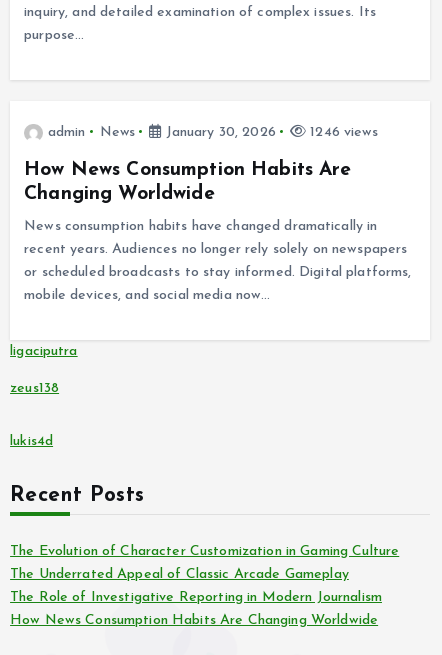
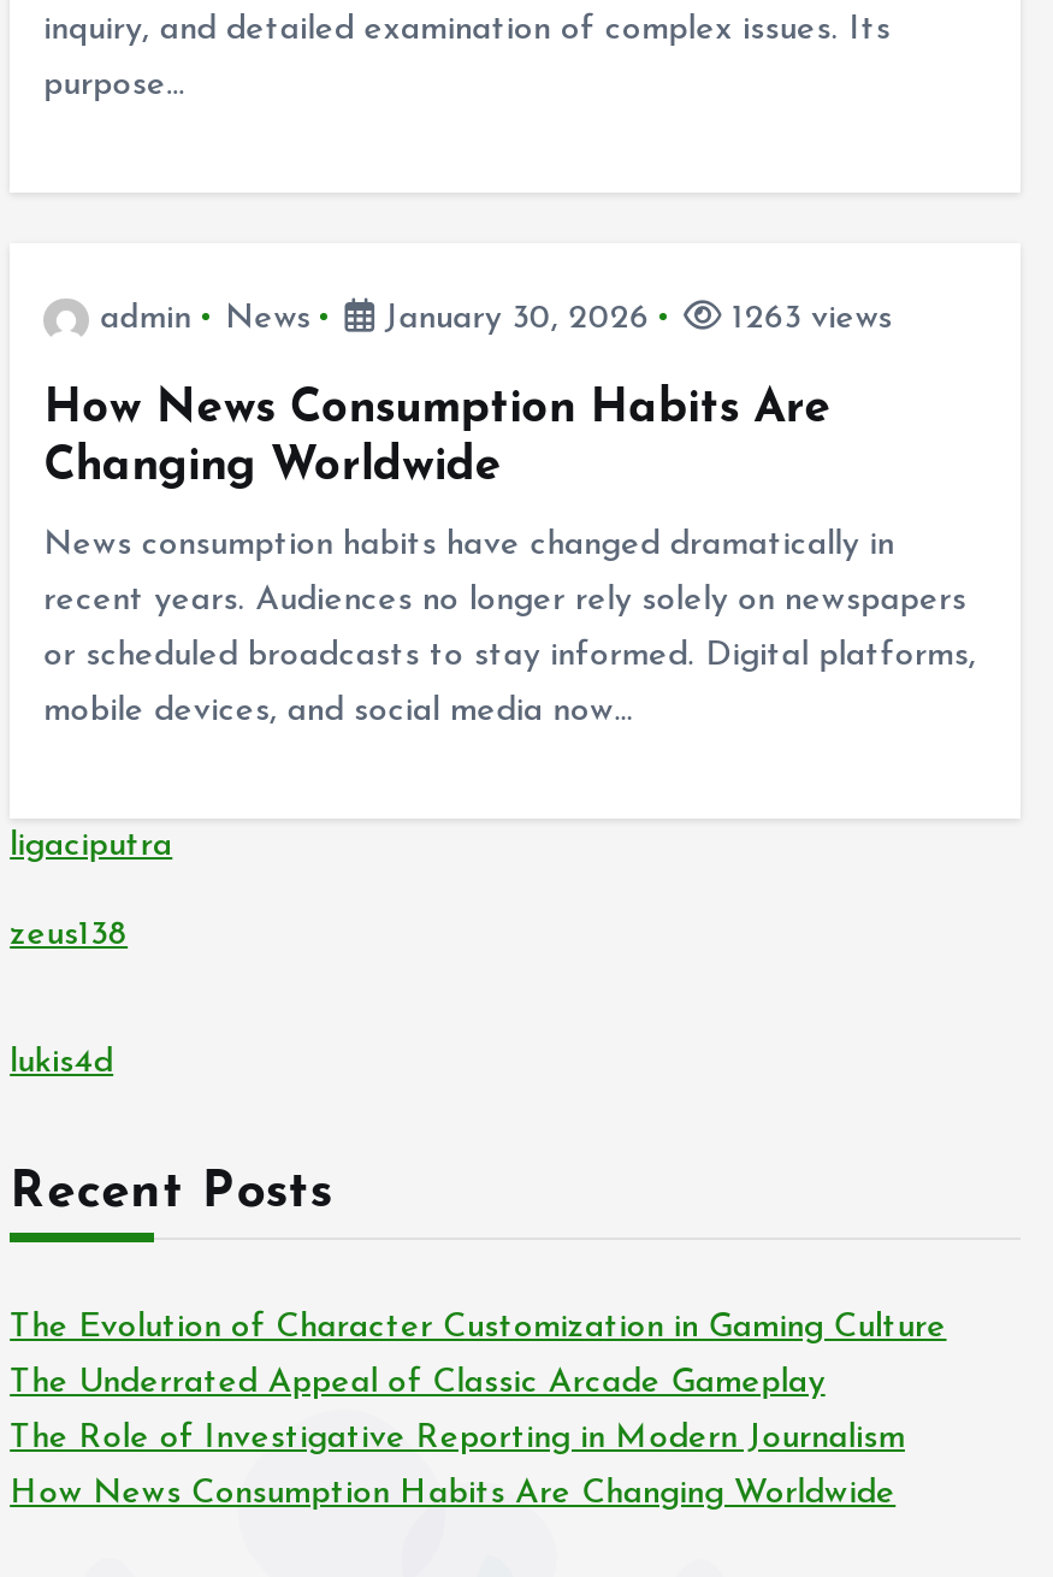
- 1246 views
+ 1263 views
